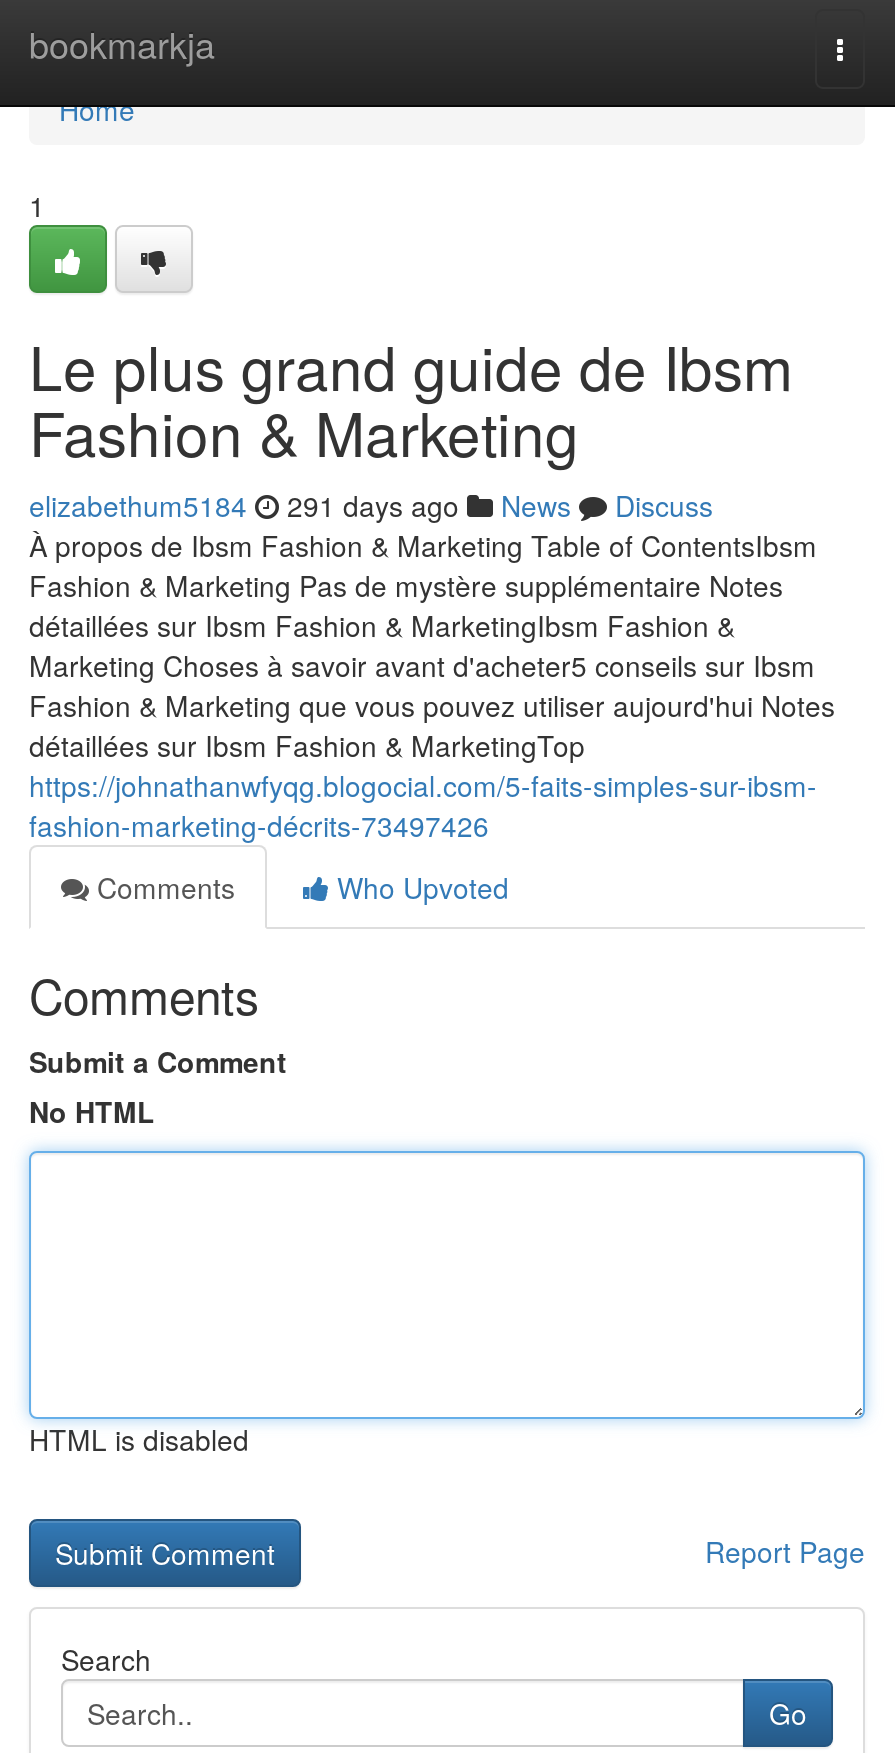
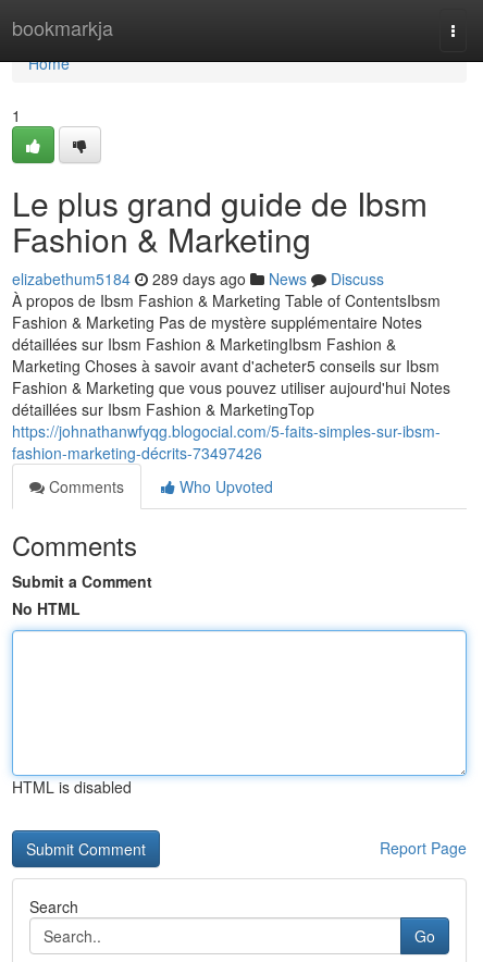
- elizabethum5184 291 days ago News Discuss
+ elizabethum5184 289 days ago News Discuss
